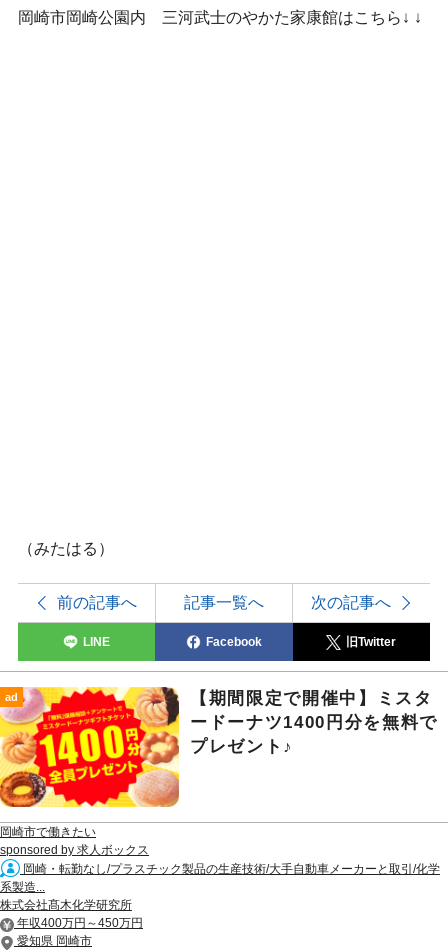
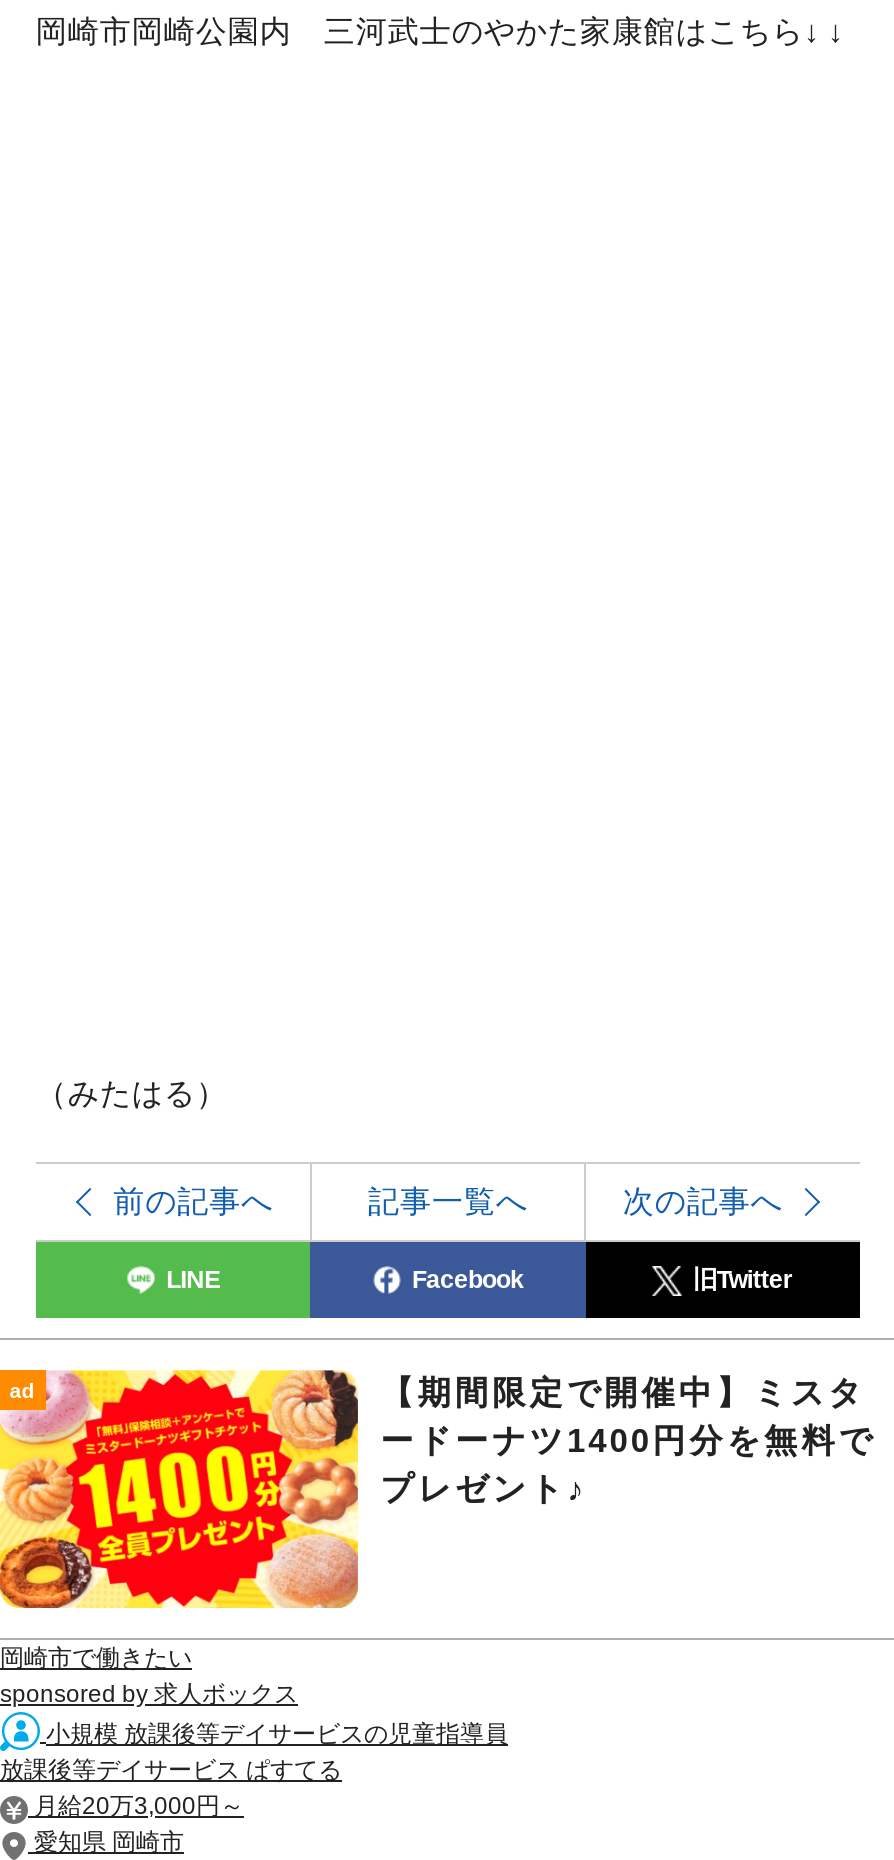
- 岡崎・転勤なし/プラスチック製品の生産技術/大手自動車メーカーと取引/化学
- 系製造...
- 株式会社髙木化学研究所
- 年収400万円～450万円
+ 小規模 放課後等デイサービスの児童指導員
+ 放課後等デイサービス ぱすてる
+ 月給20万3,000円～
